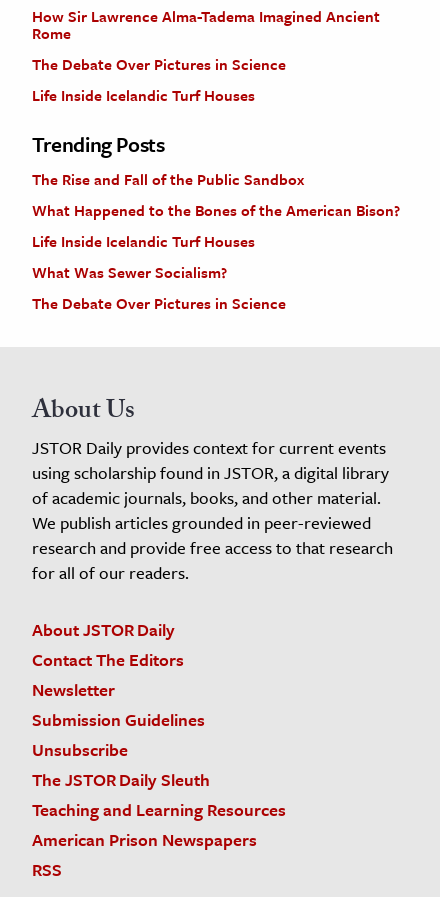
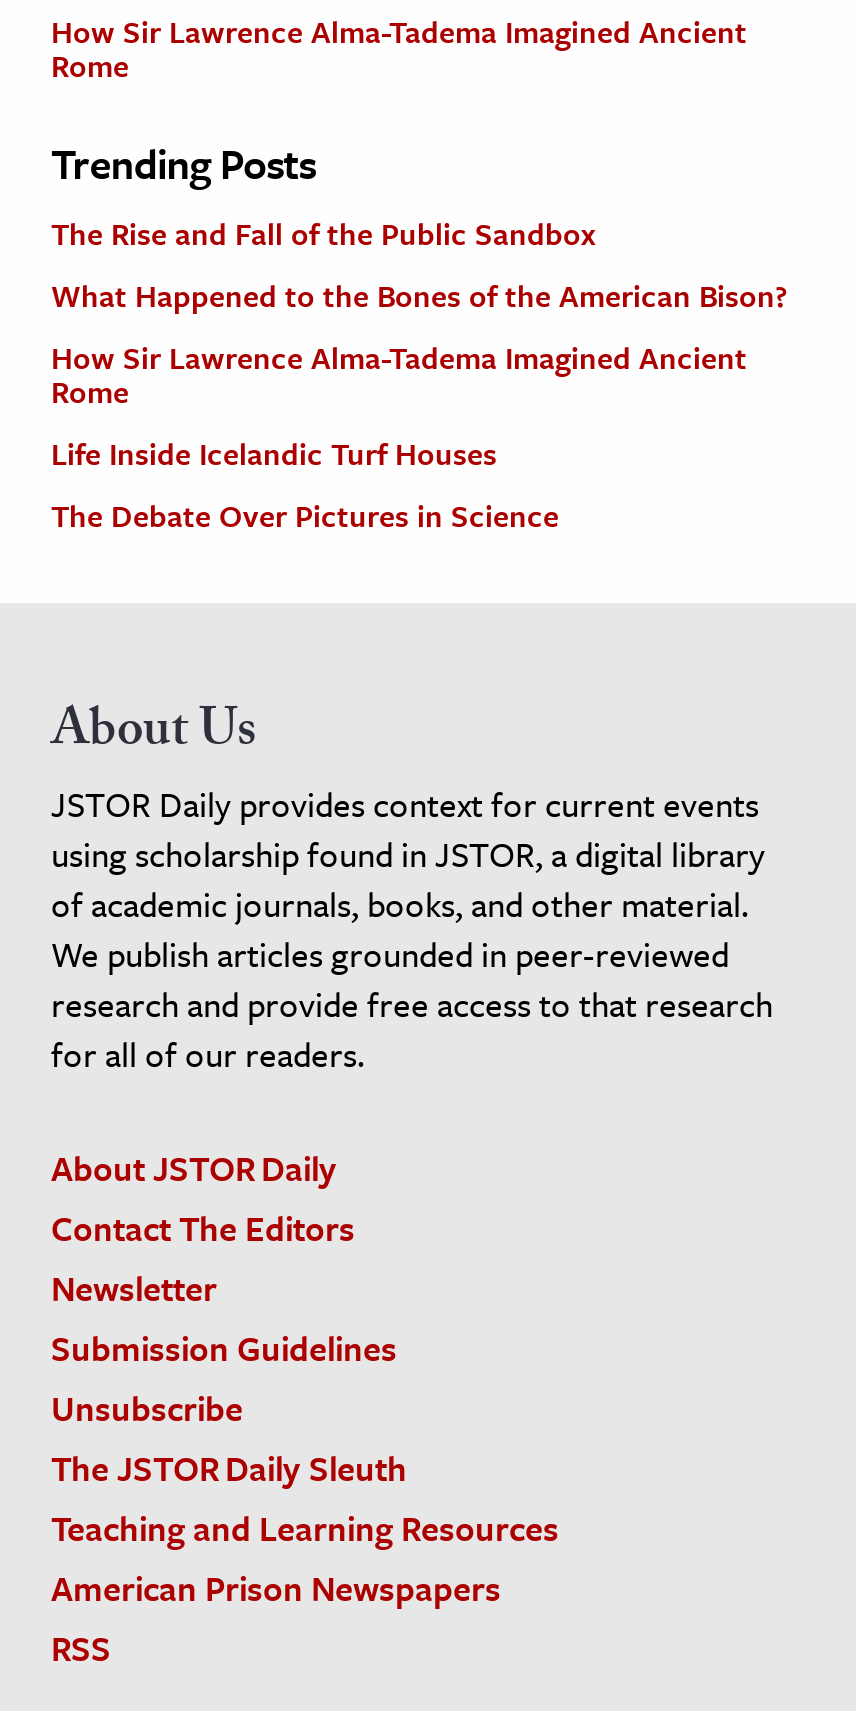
- The Debate Over Pictures in Science
- Life Inside Icelandic Turf Houses

moved up: Trending Posts | The Rise and Fall of the Public Sandbox | What Happened to the Bones of the American Bison?

+ How Sir Lawrence Alma-Tadema Imagined Ancient
+ Rome

- What Was Sewer Socialism?
